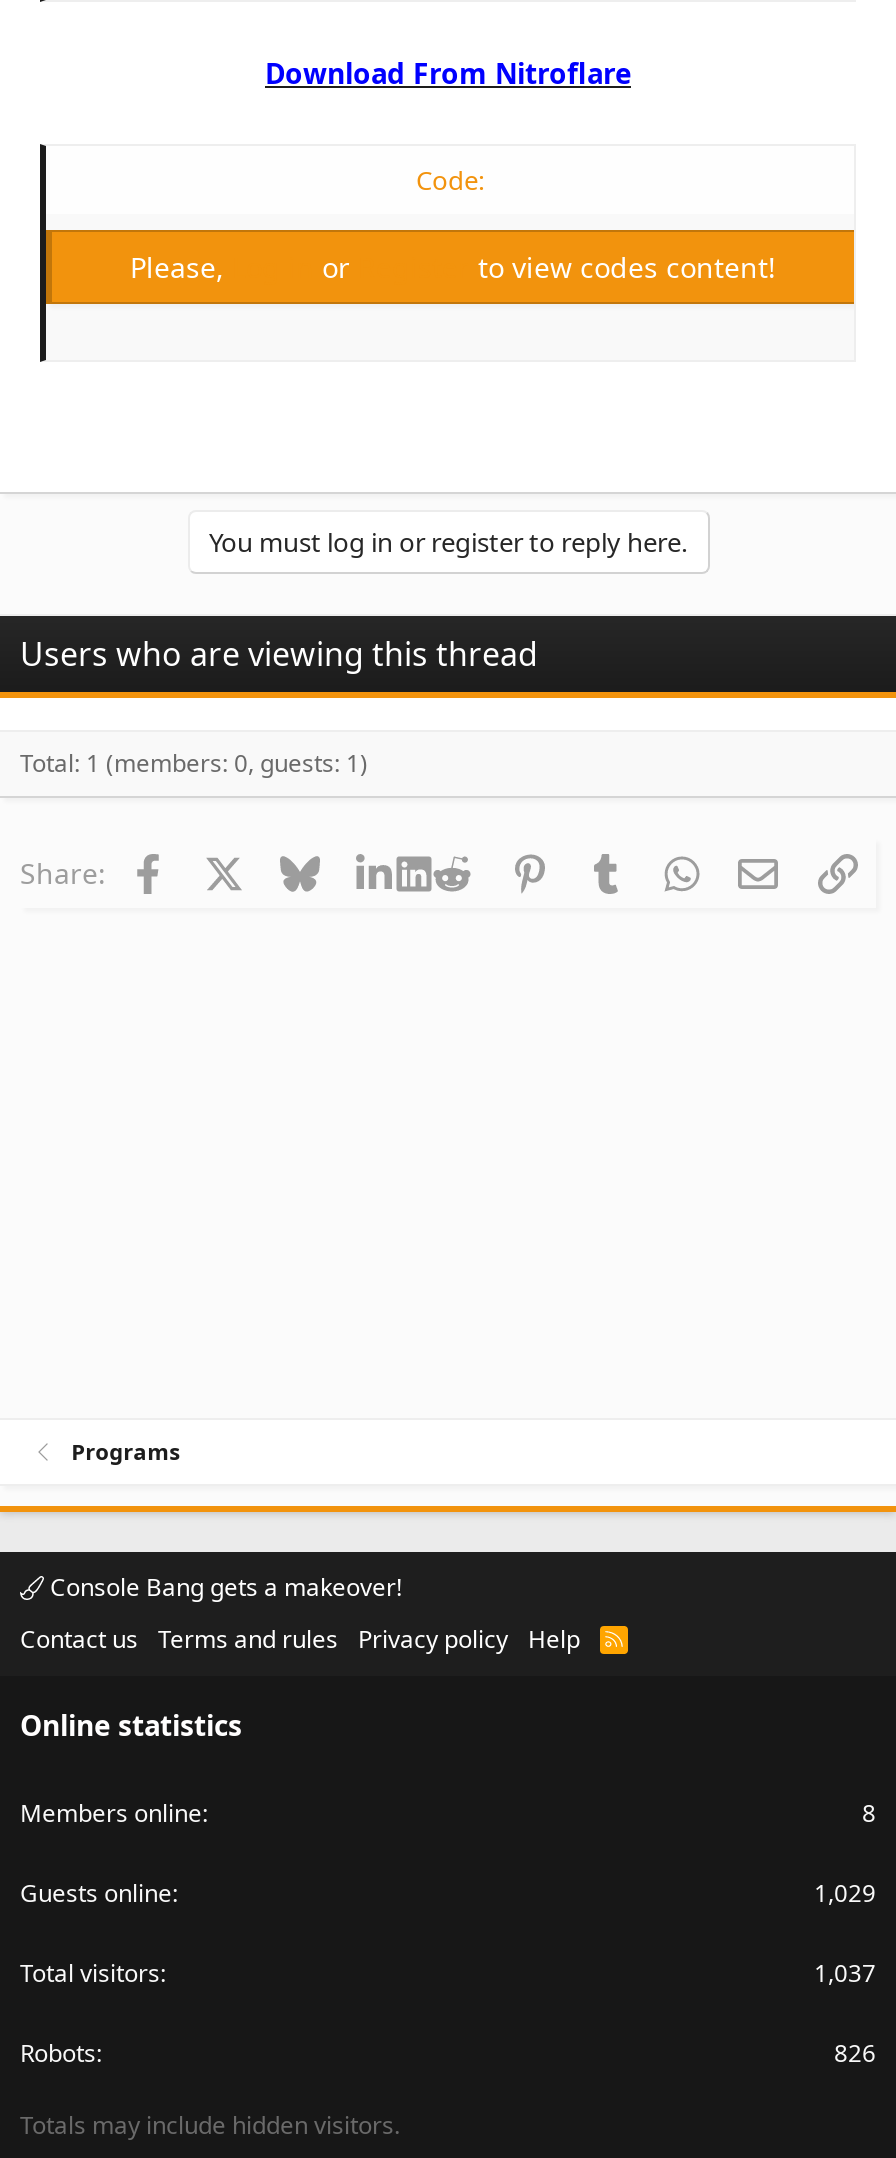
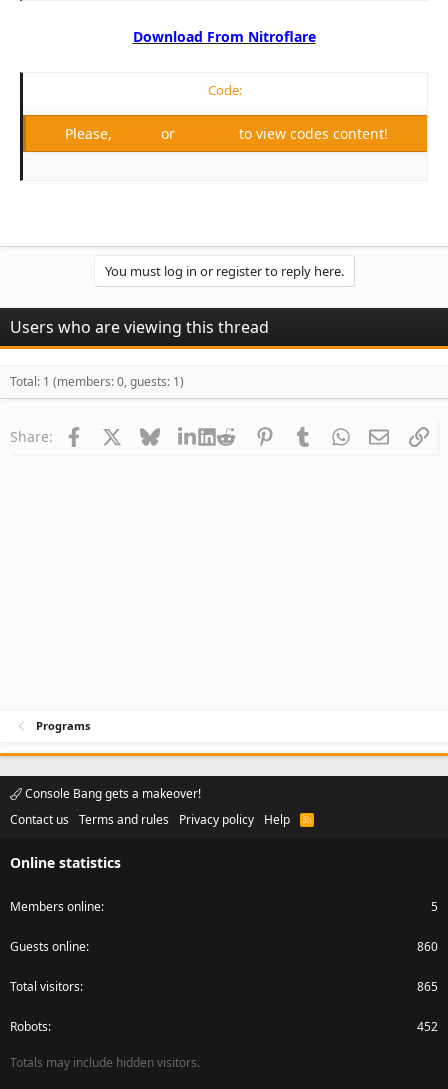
- 8
+ 5

- 1,029
+ 860

- 1,037
+ 865

- 826
+ 452
